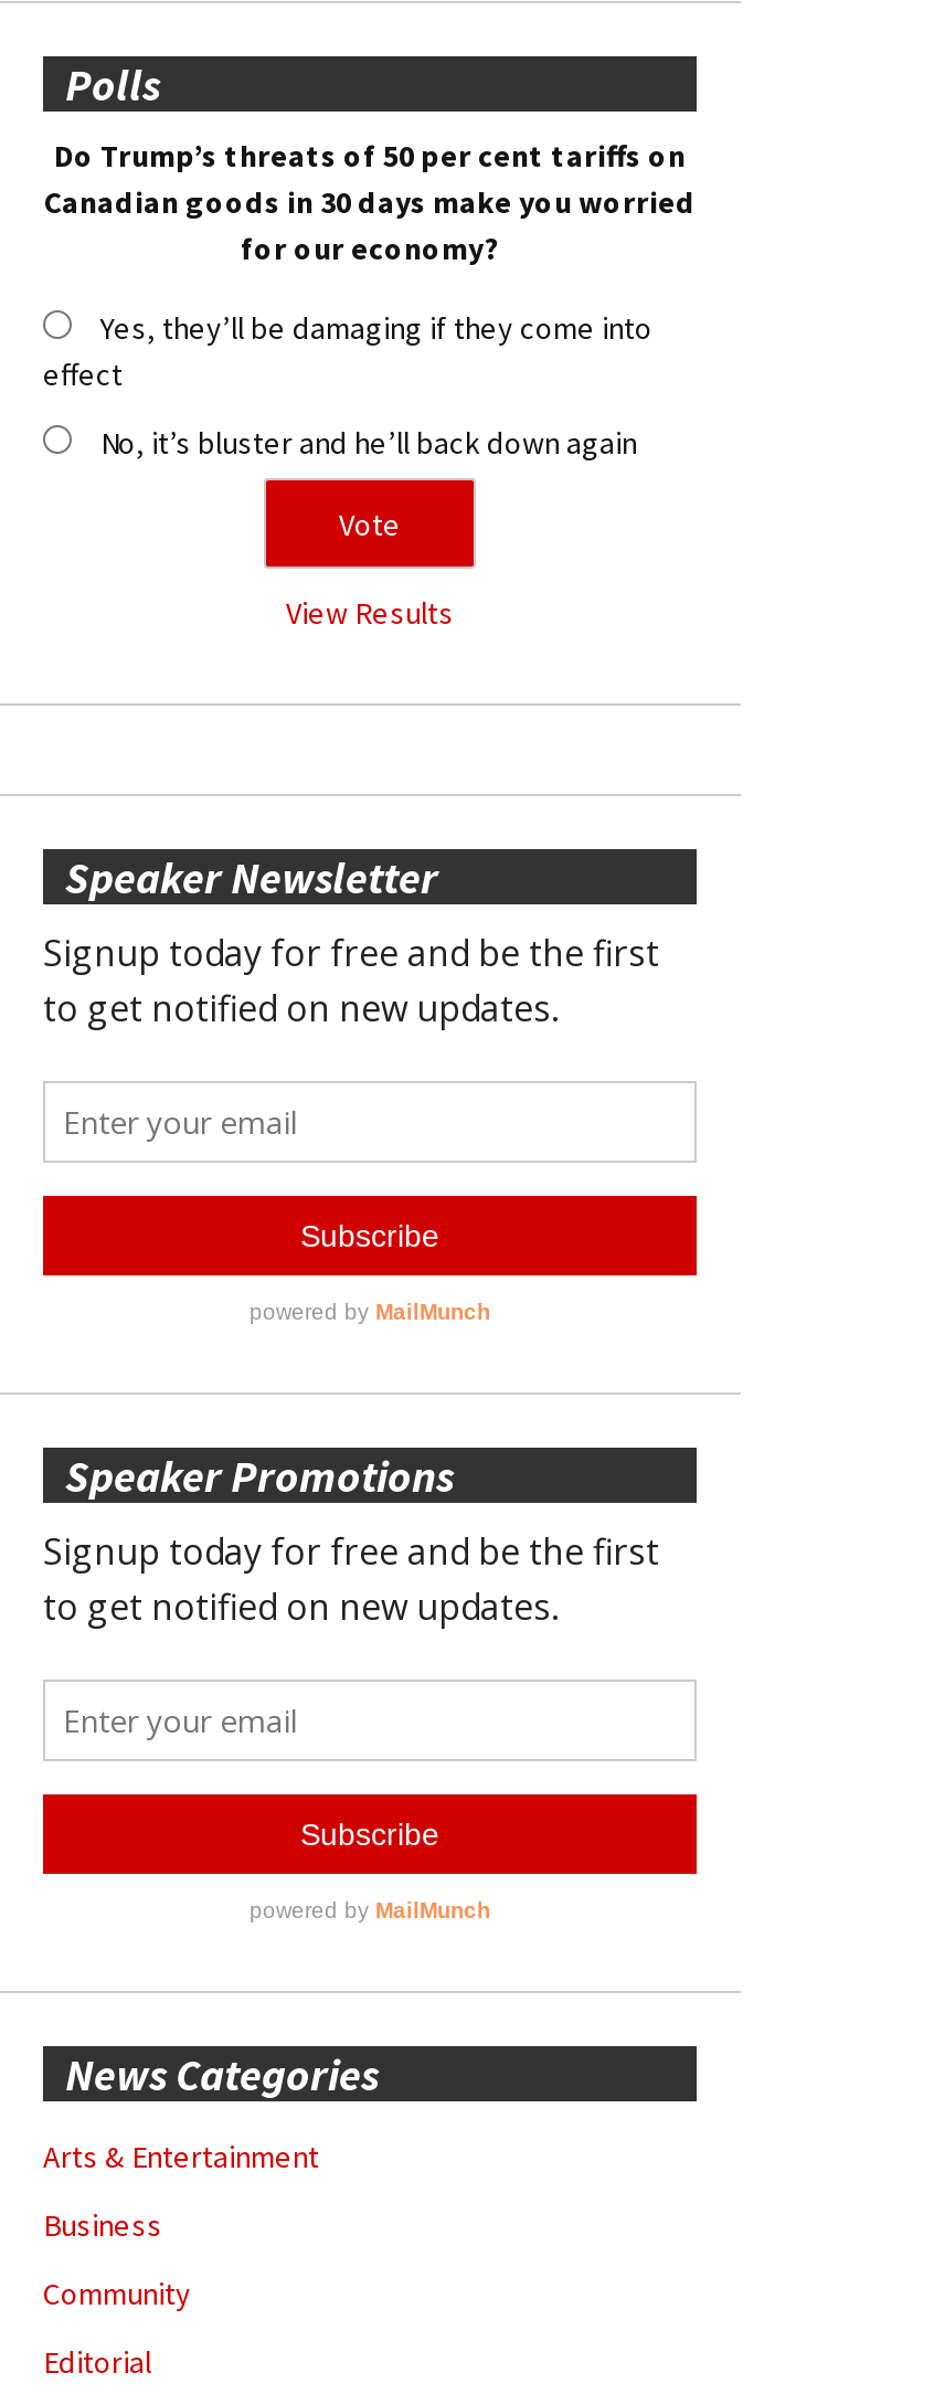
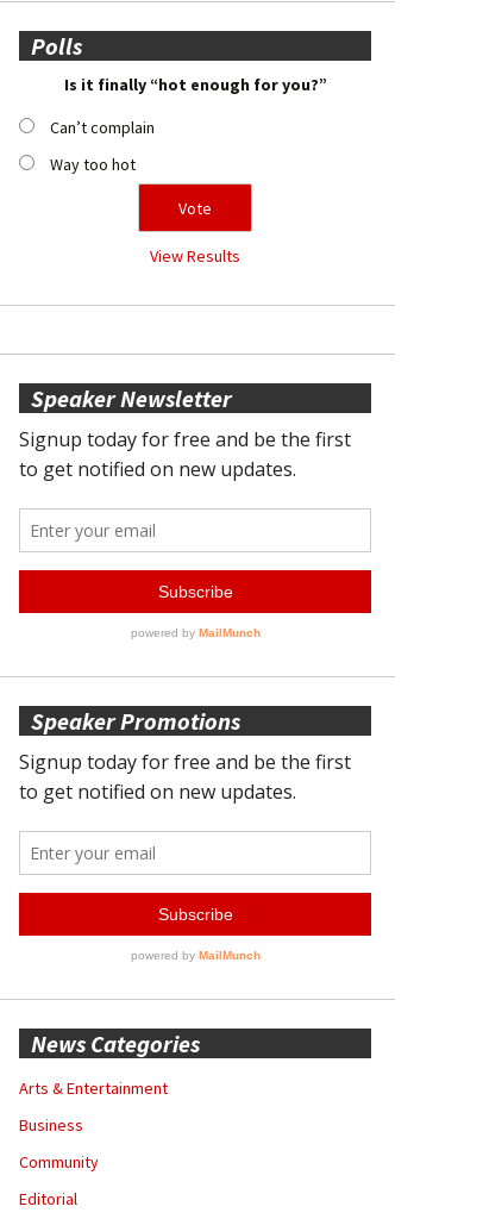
- Do Trump’s threats of 50 per cent tariffs on
- Canadian goods in 30 days make you worried
- for our economy?
+ Is it finally “hot enough for you?”

- Yes, they’ll be damaging if they come into
- effect
+ Can’t complain

- No, it’s bluster and he’ll back down again
+ Way too hot
